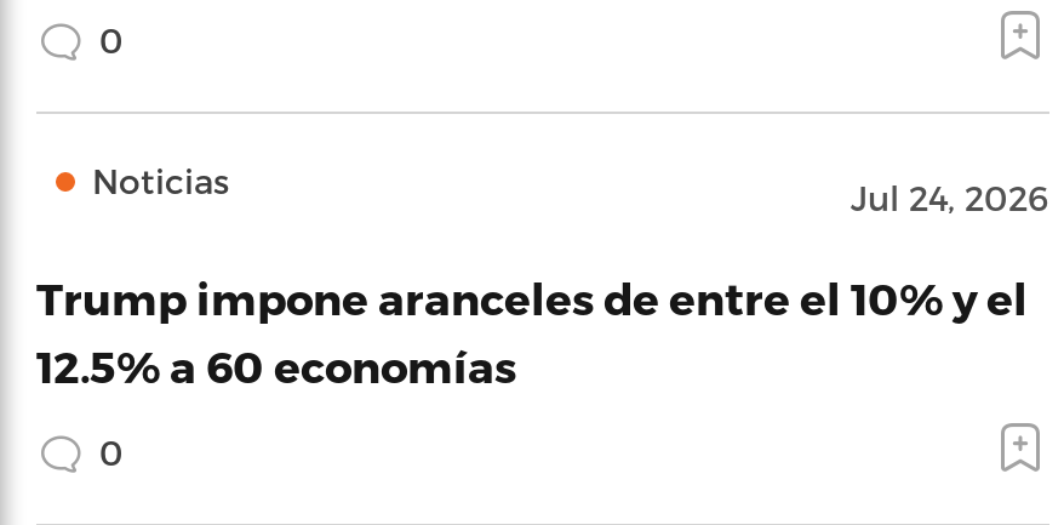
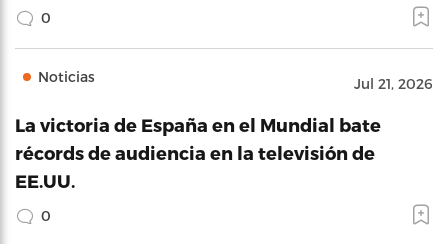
- Jul 24, 2026
+ Jul 21, 2026

- Trump impone aranceles de entre el 10% y el
- 12.5% a 60 economías
+ La victoria de España en el Mundial bate
+ récords de audiencia en la televisión de
+ EE.UU.
